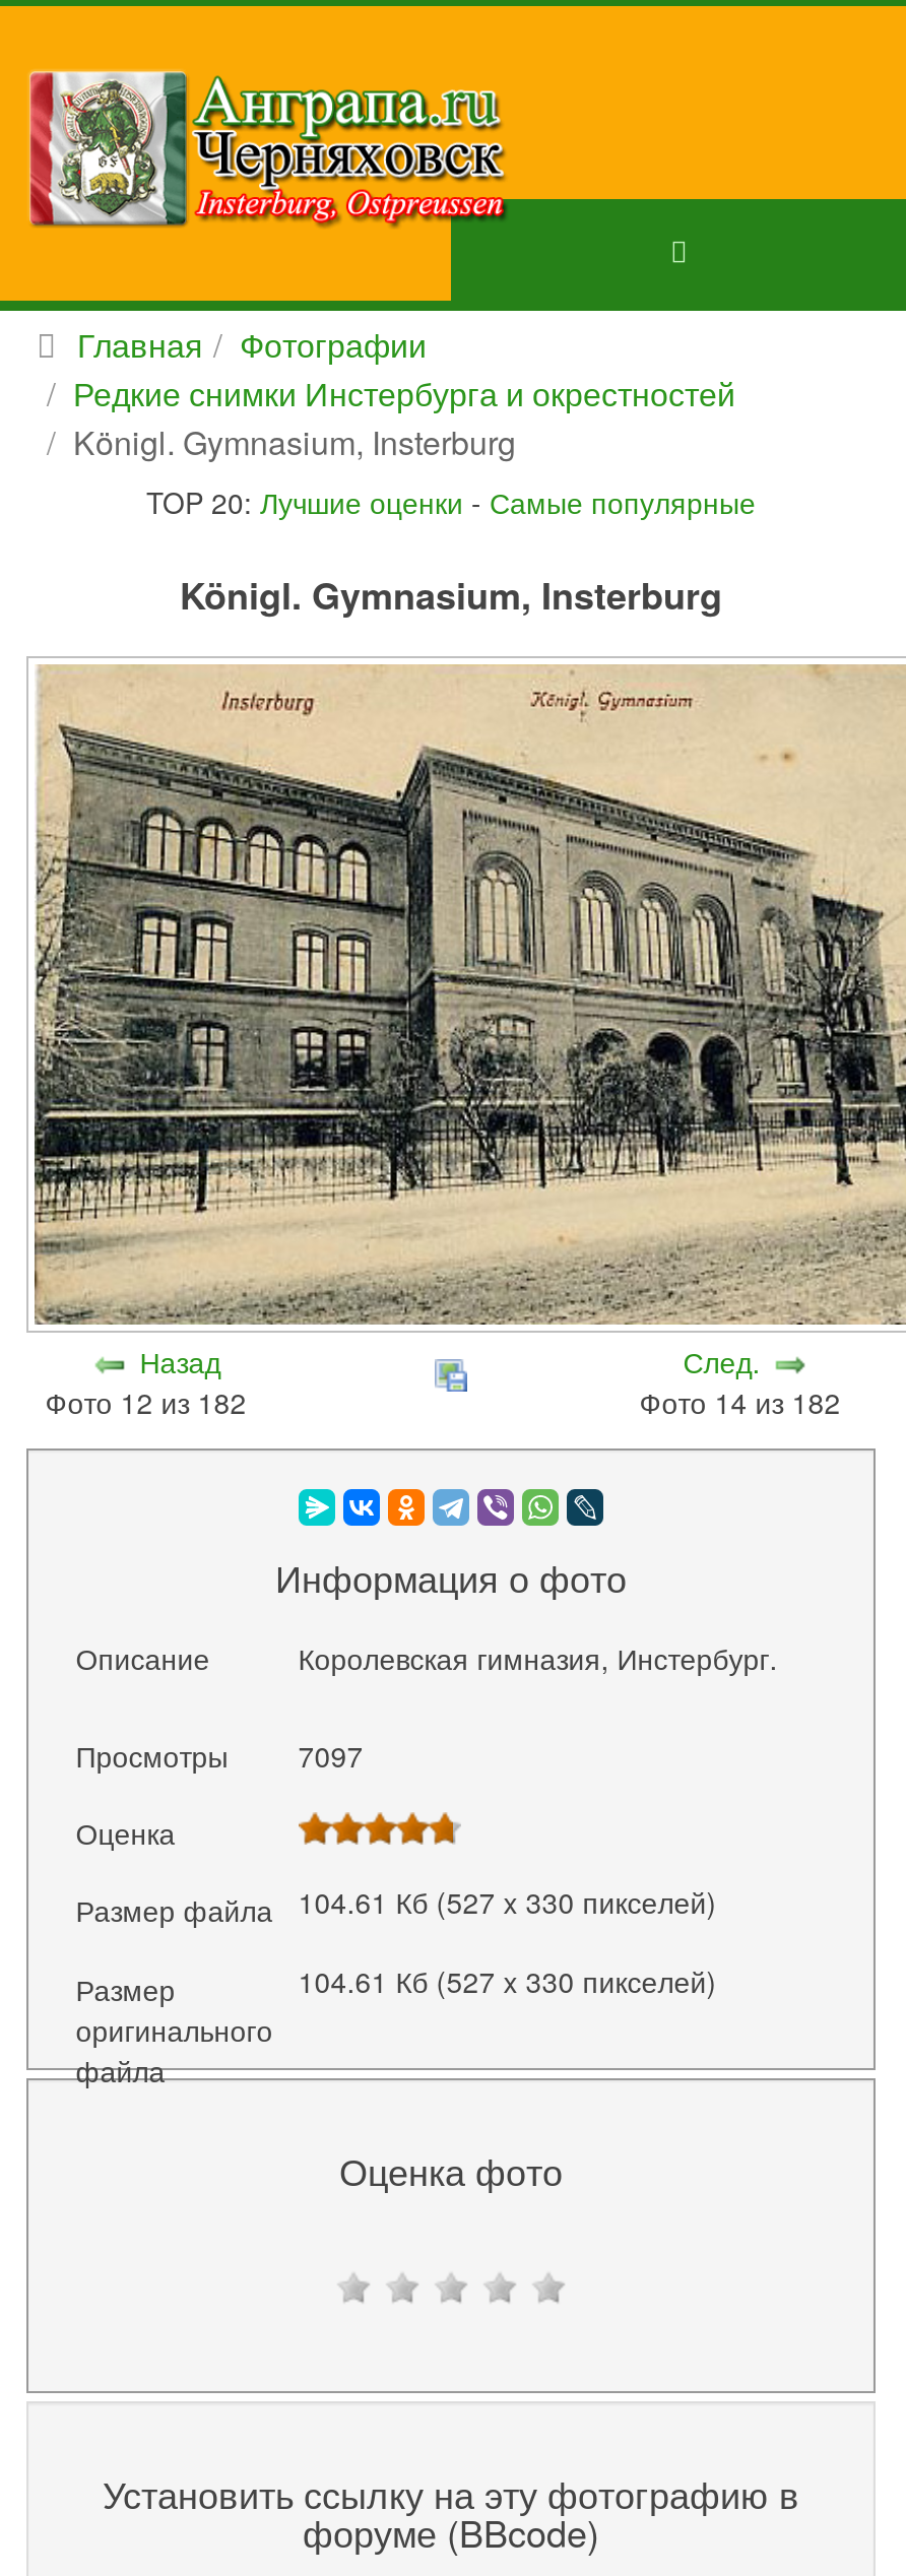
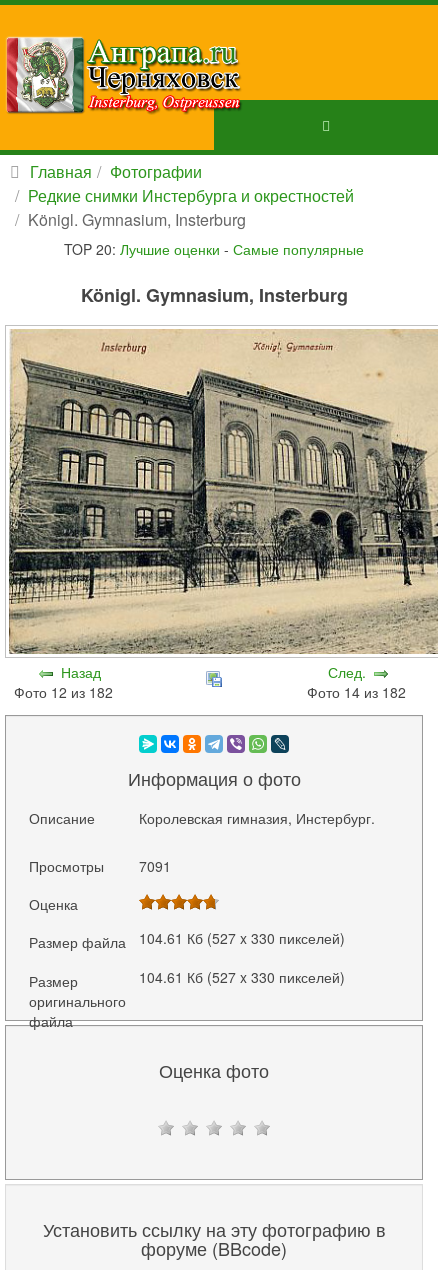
- Просмотры 7097
+ Просмотры 7091
